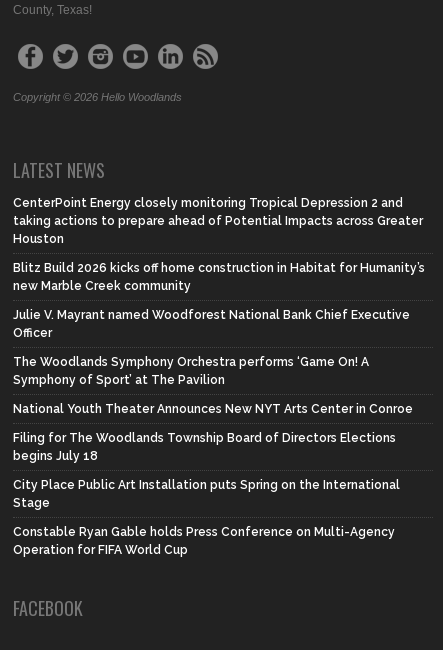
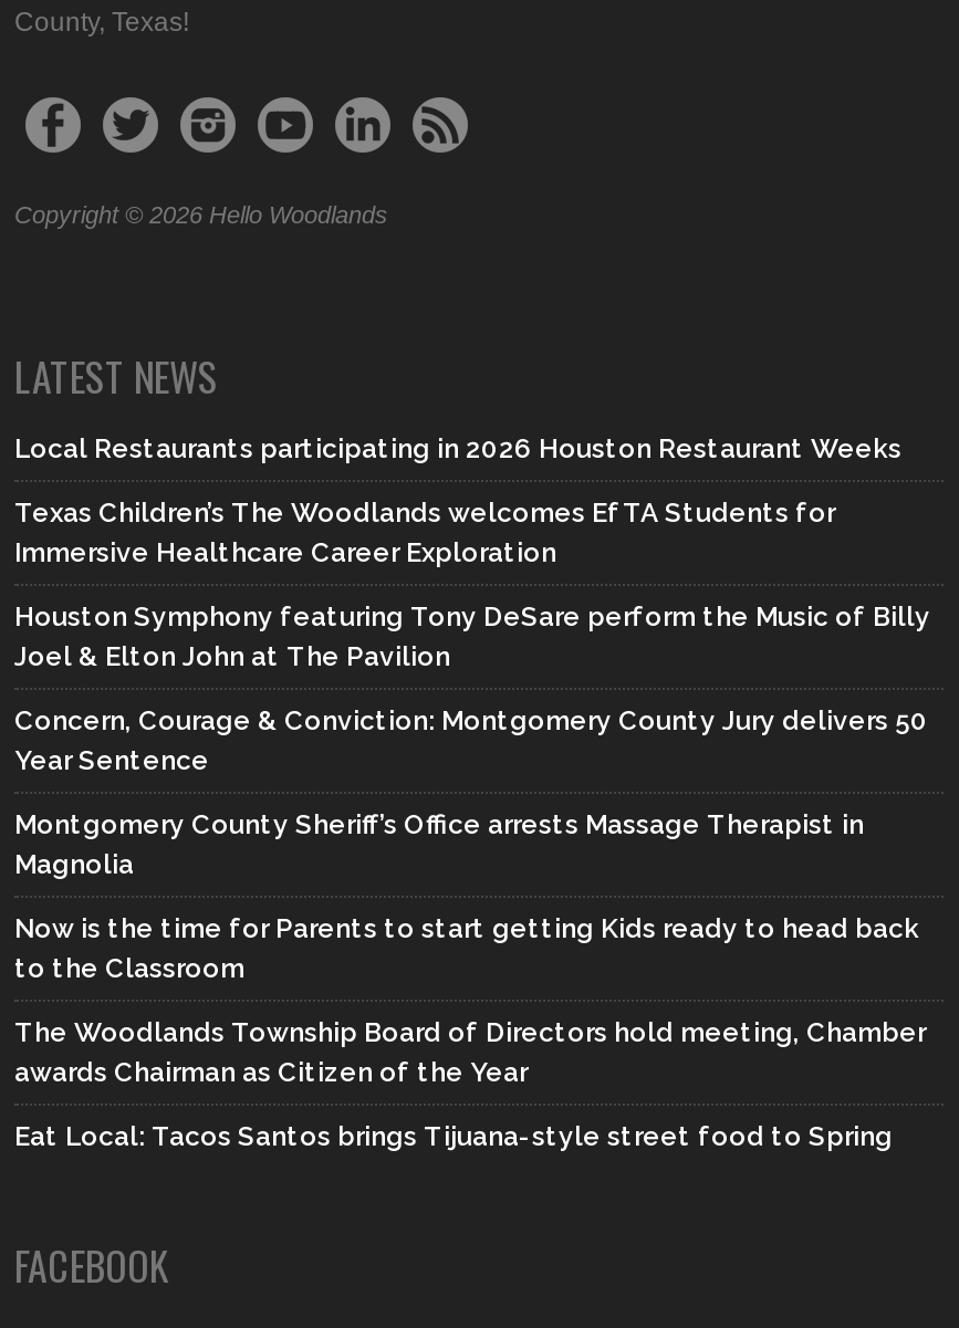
- CenterPoint Energy closely monitoring Tropical Depression 2 and
- taking actions to prepare ahead of Potential Impacts across Greater
- Houston
+ Local Restaurants participating in 2026 Houston Restaurant Weeks

- Blitz Build 2026 kicks off home construction in Habitat for Humanity’s
- new Marble Creek community
+ Texas Children’s The Woodlands welcomes EfTA Students for
+ Immersive Healthcare Career Exploration

- Julie V. Mayrant named Woodforest National Bank Chief Executive
- Officer
+ Houston Symphony featuring Tony DeSare perform the Music of Billy
+ Joel & Elton John at The Pavilion

- The Woodlands Symphony Orchestra performs ‘Game On! A
- Symphony of Sport’ at The Pavilion
+ Concern, Courage & Conviction: Montgomery County Jury delivers 50
+ Year Sentence

- National Youth Theater Announces New NYT Arts Center in Conroe
+ Montgomery County Sheriff’s Office arrests Massage Therapist in
+ Magnolia

- Filing for The Woodlands Township Board of Directors Elections
- begins July 18
+ Now is the time for Parents to start getting Kids ready to head back
+ to the Classroom

- City Place Public Art Installation puts Spring on the International
- Stage
+ The Woodlands Township Board of Directors hold meeting, Chamber
+ awards Chairman as Citizen of the Year

- Constable Ryan Gable holds Press Conference on Multi-Agency
- Operation for FIFA World Cup
+ Eat Local: Tacos Santos brings Tijuana-style street food to Spring
